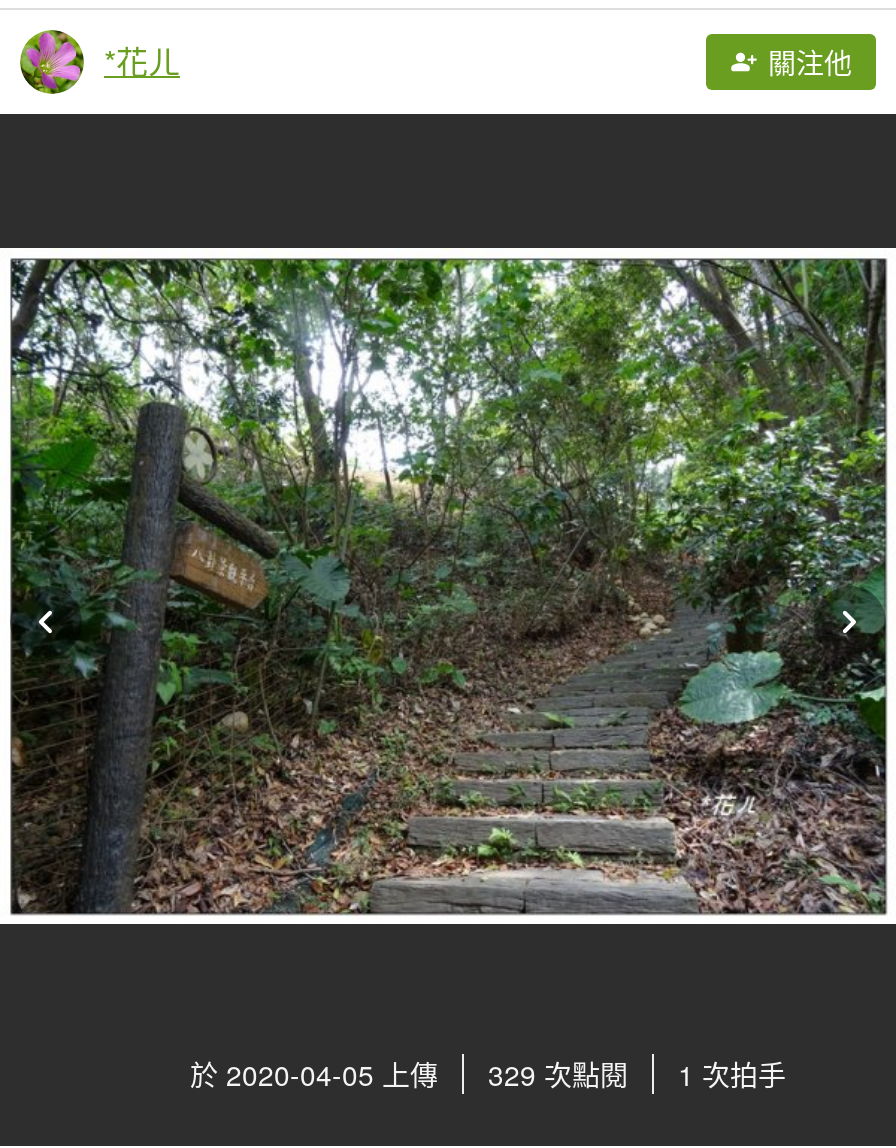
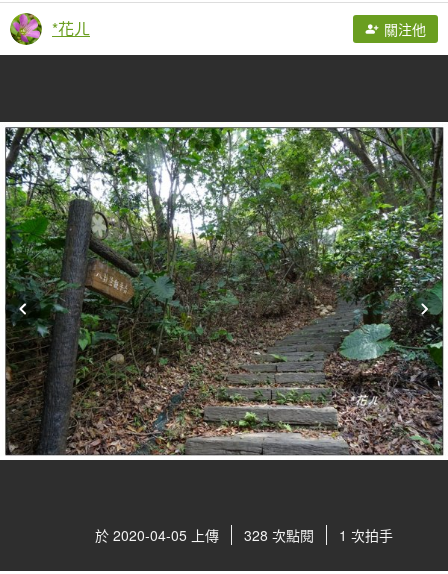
- 於 2020-04-05 上傳 329 次點閱 1 次拍手
+ 於 2020-04-05 上傳 328 次點閱 1 次拍手
